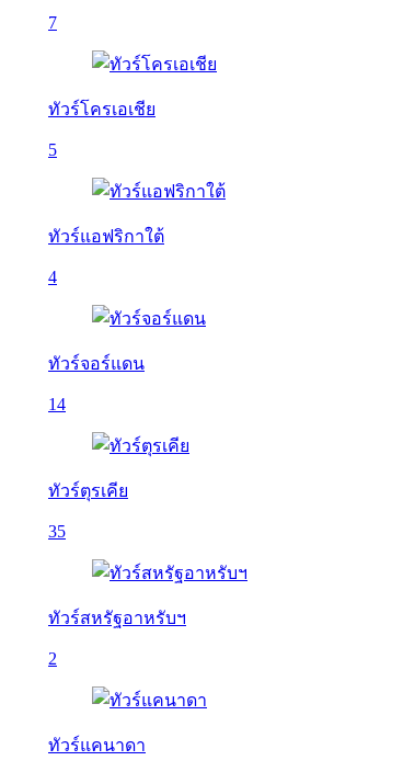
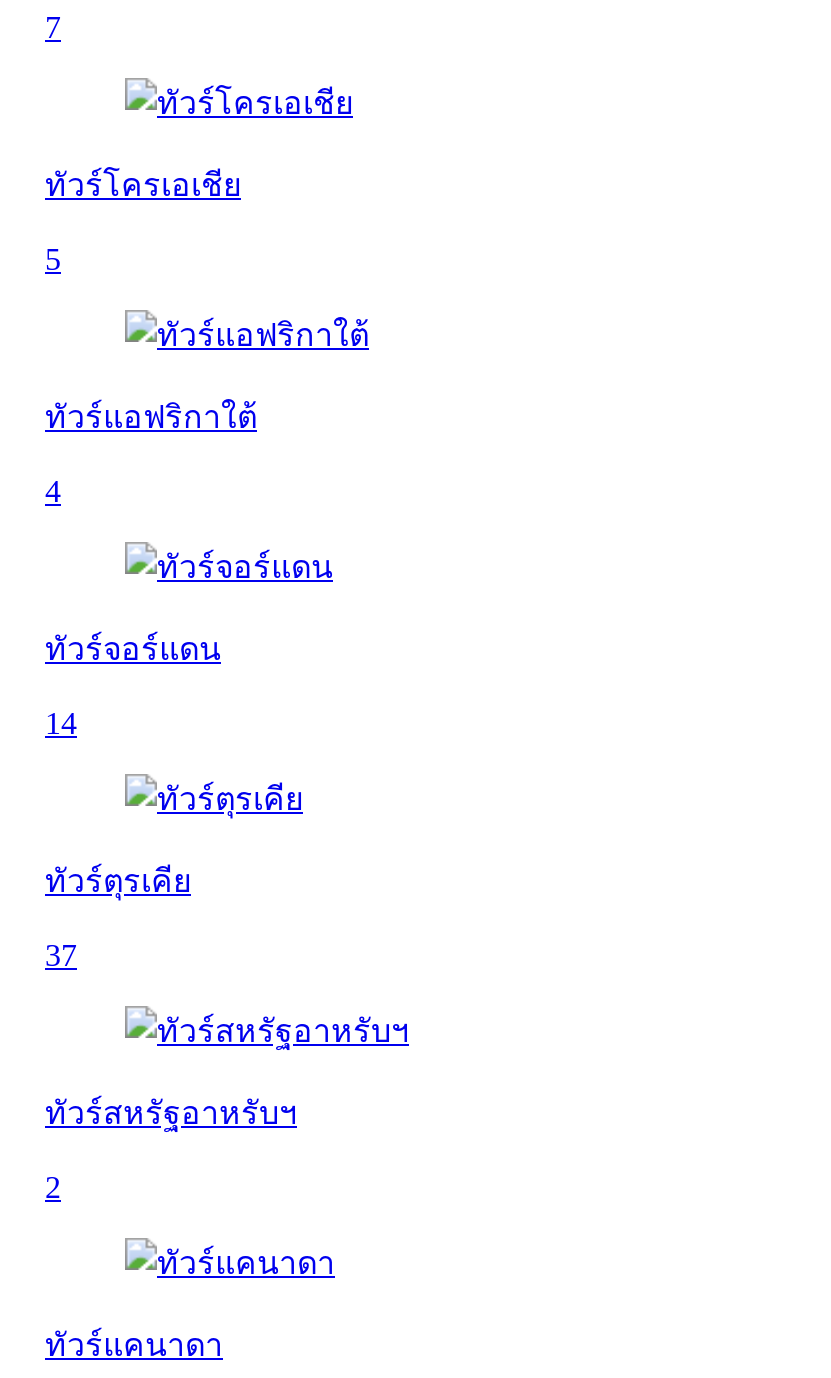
- 35
+ 37
